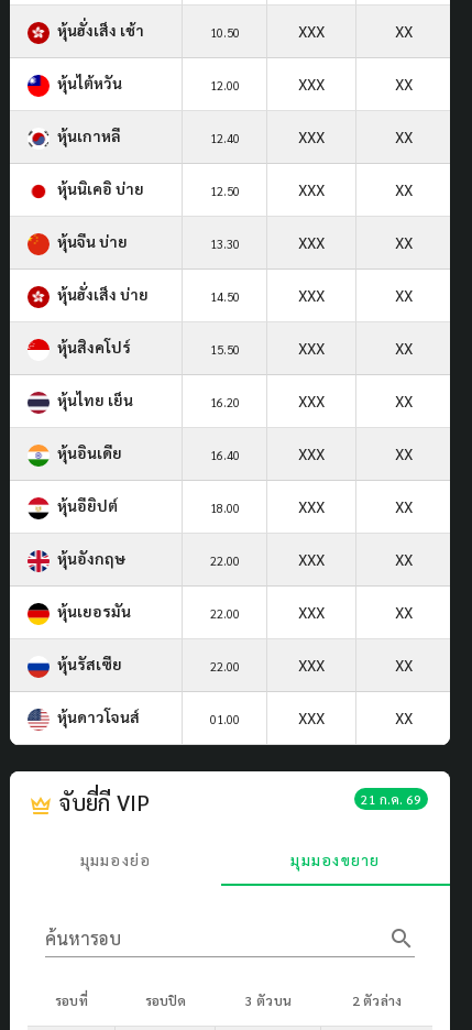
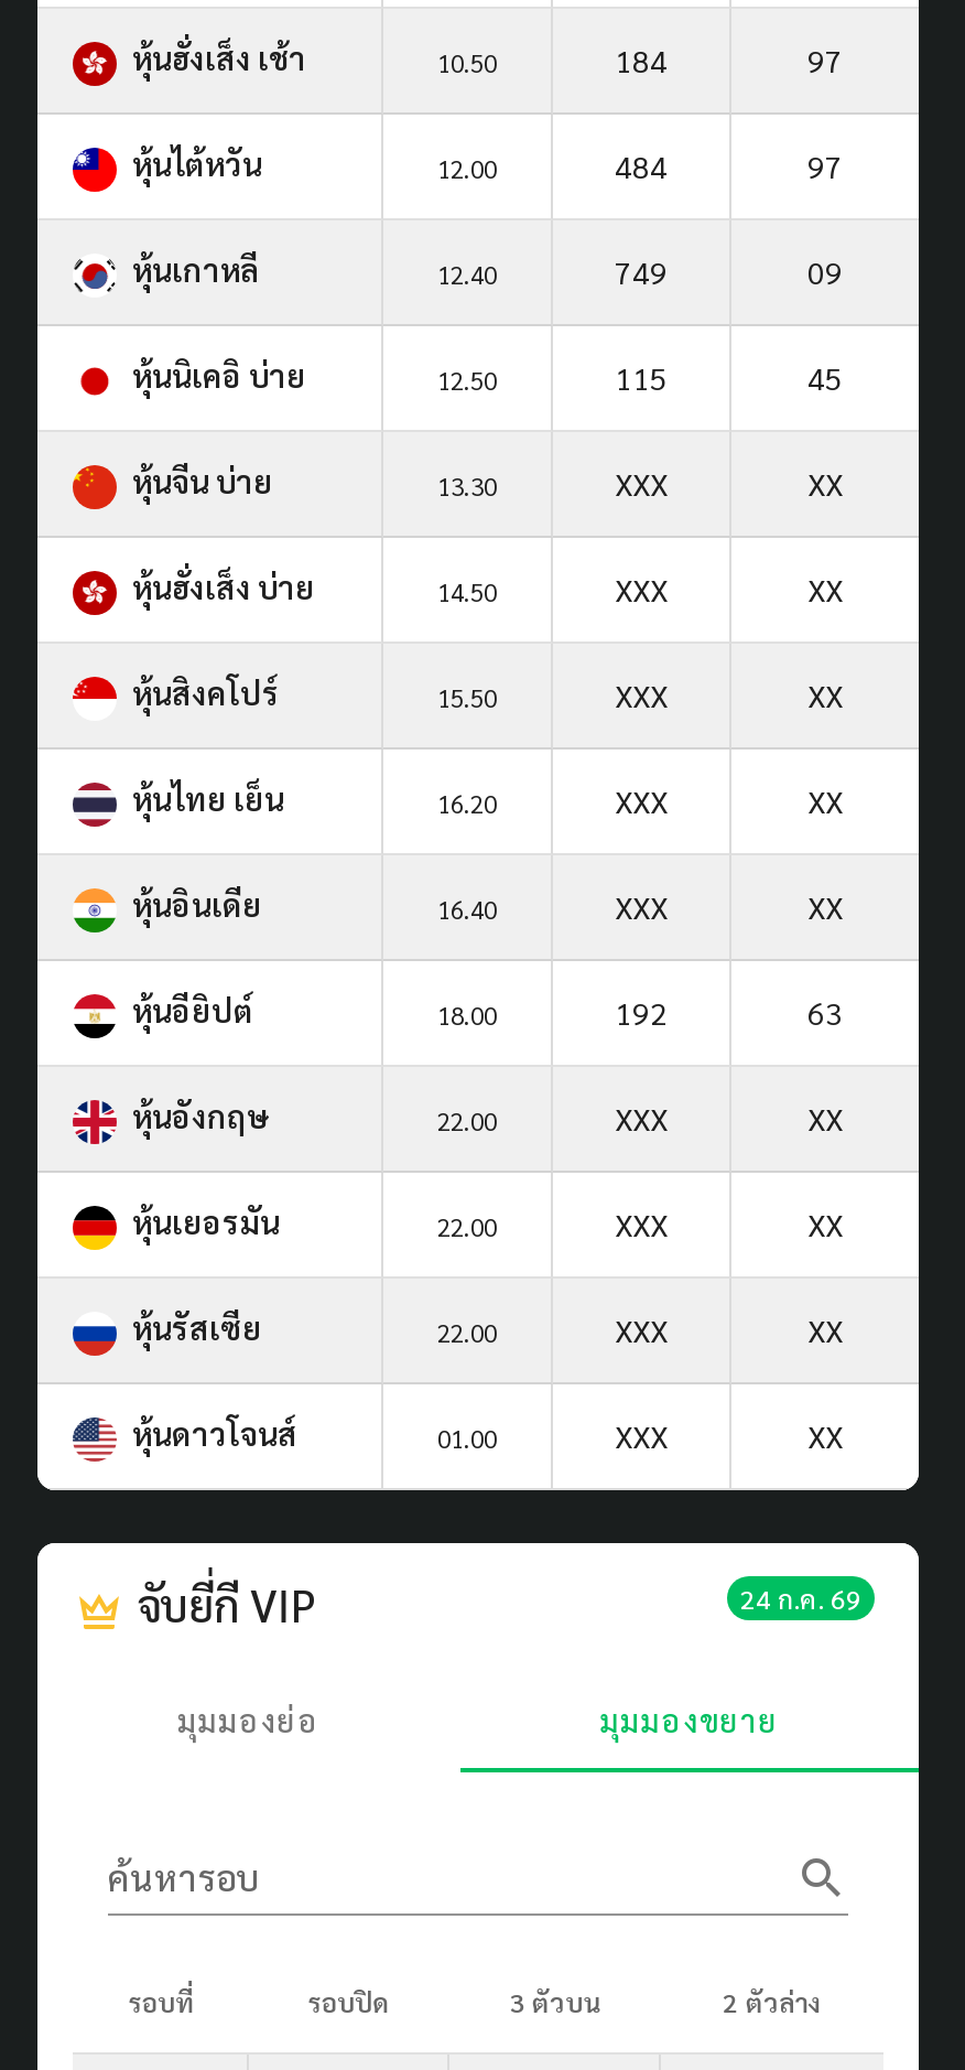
- XXX
- XX
+ 184
+ 97

- XXX
- XX
+ 484
+ 97

- XXX
- XX
+ 749
+ 09

- XXX
- XX
+ 115
+ 45

- XXX
- XX
+ 192
+ 63

- 21 ก.ค. 69
+ 24 ก.ค. 69
